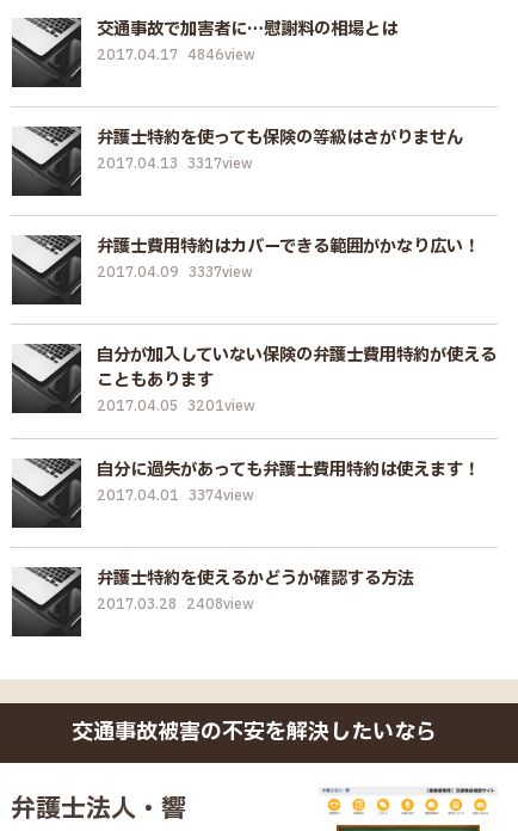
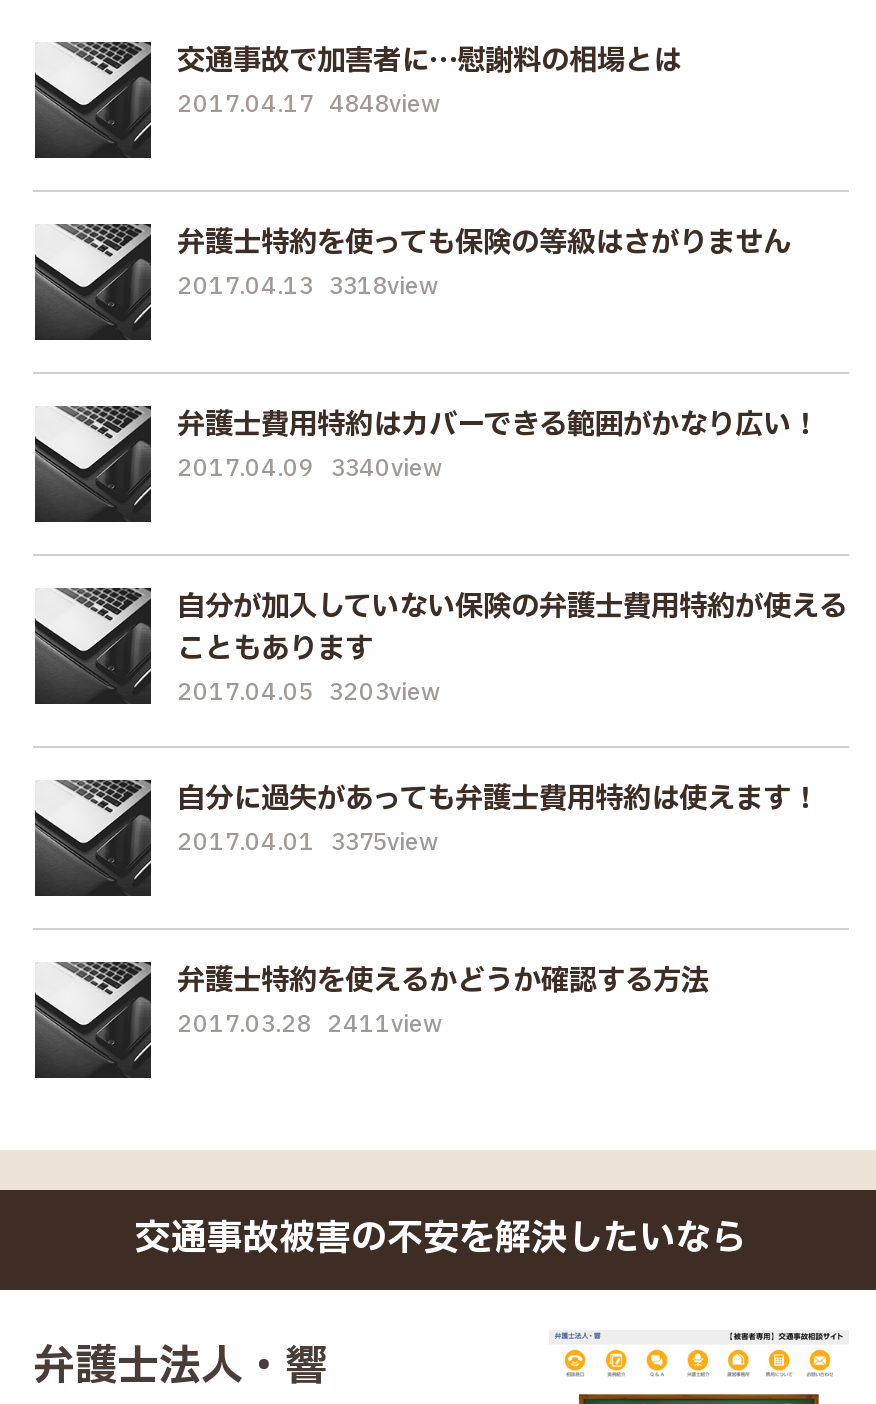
- 2017.04.17 4846view
+ 2017.04.17 4848view

- 2017.04.13 3317view
+ 2017.04.13 3318view

- 2017.04.09 3337view
+ 2017.04.09 3340view

- 2017.04.05 3201view
+ 2017.04.05 3203view

- 2017.04.01 3374view
+ 2017.04.01 3375view

- 2017.03.28 2408view
+ 2017.03.28 2411view
